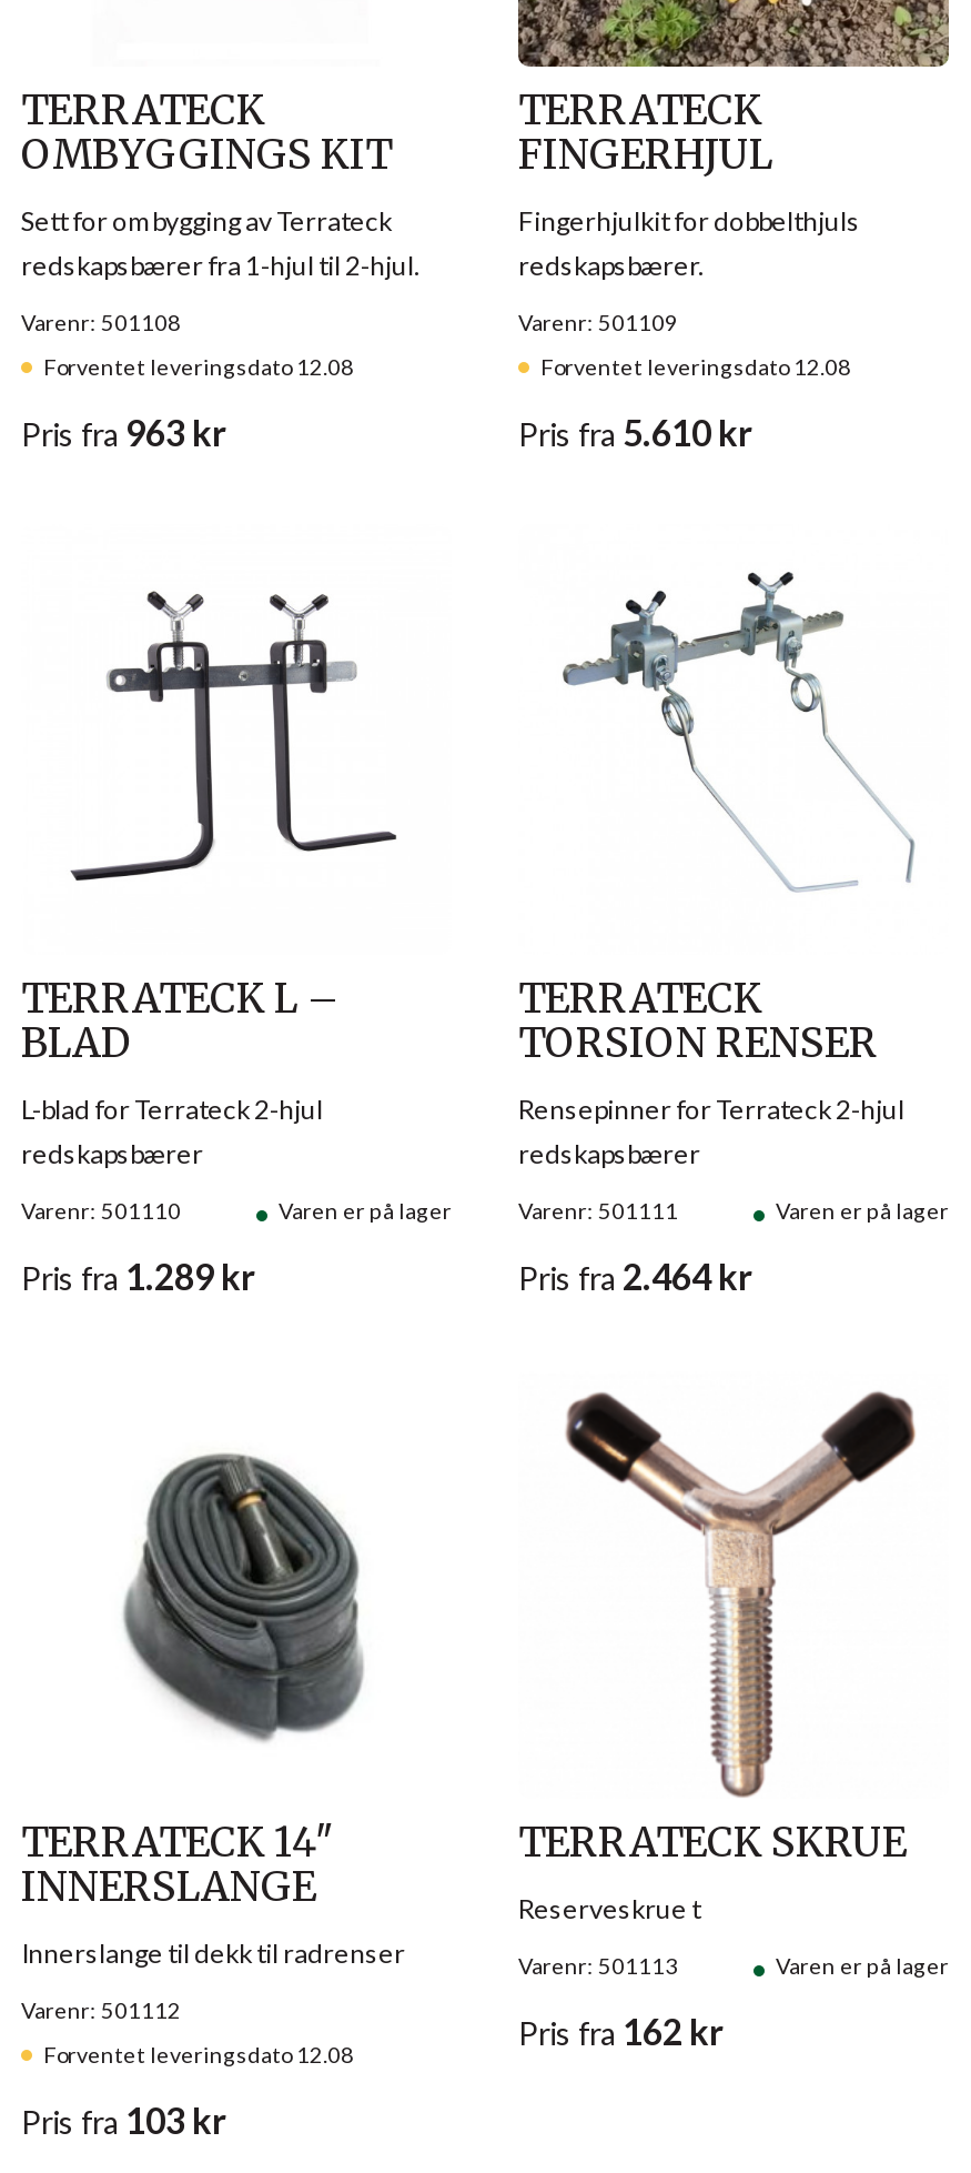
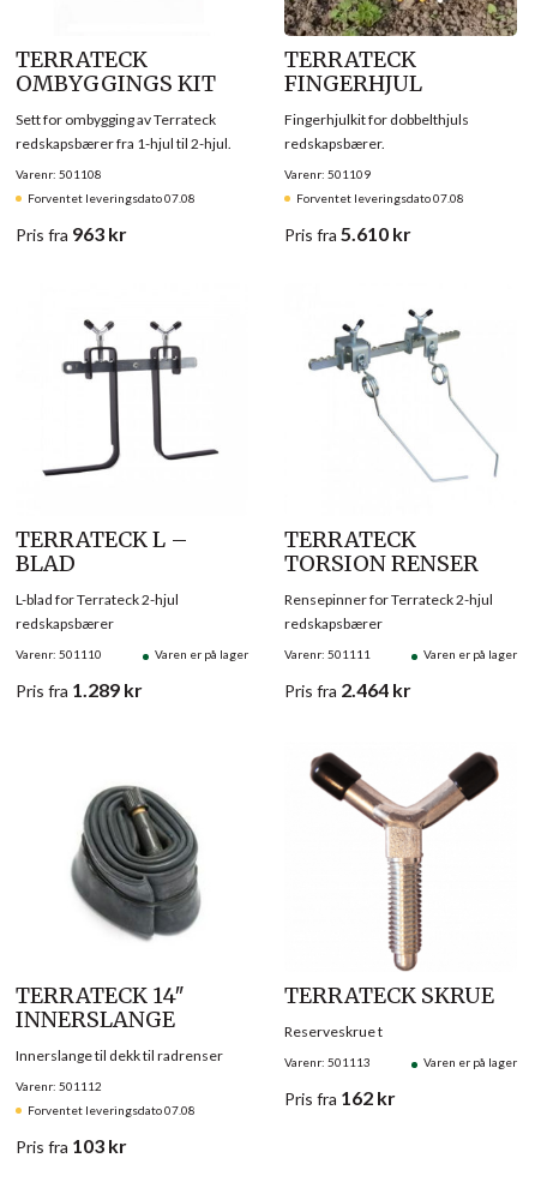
- Forventet leveringsdato 12.08
+ Forventet leveringsdato 07.08

- Forventet leveringsdato 12.08
+ Forventet leveringsdato 07.08

- Forventet leveringsdato 12.08
+ Forventet leveringsdato 07.08
